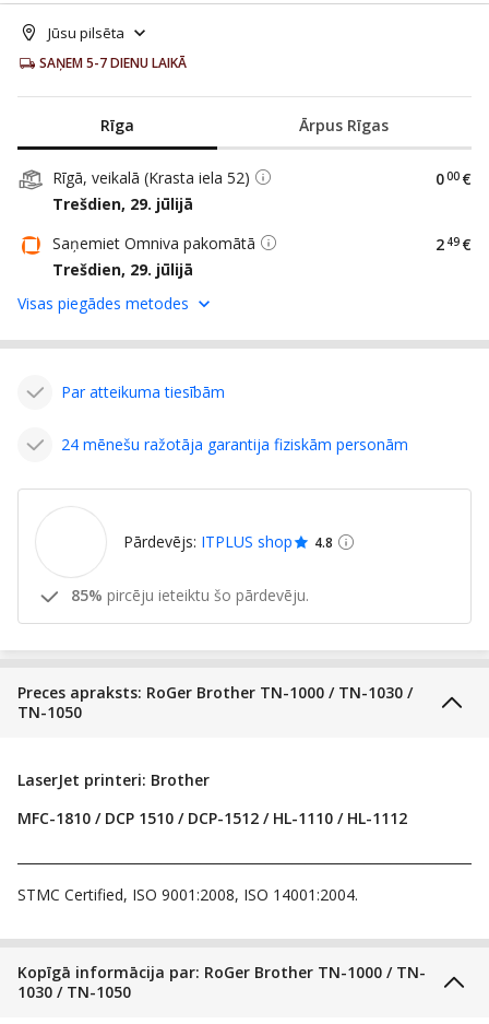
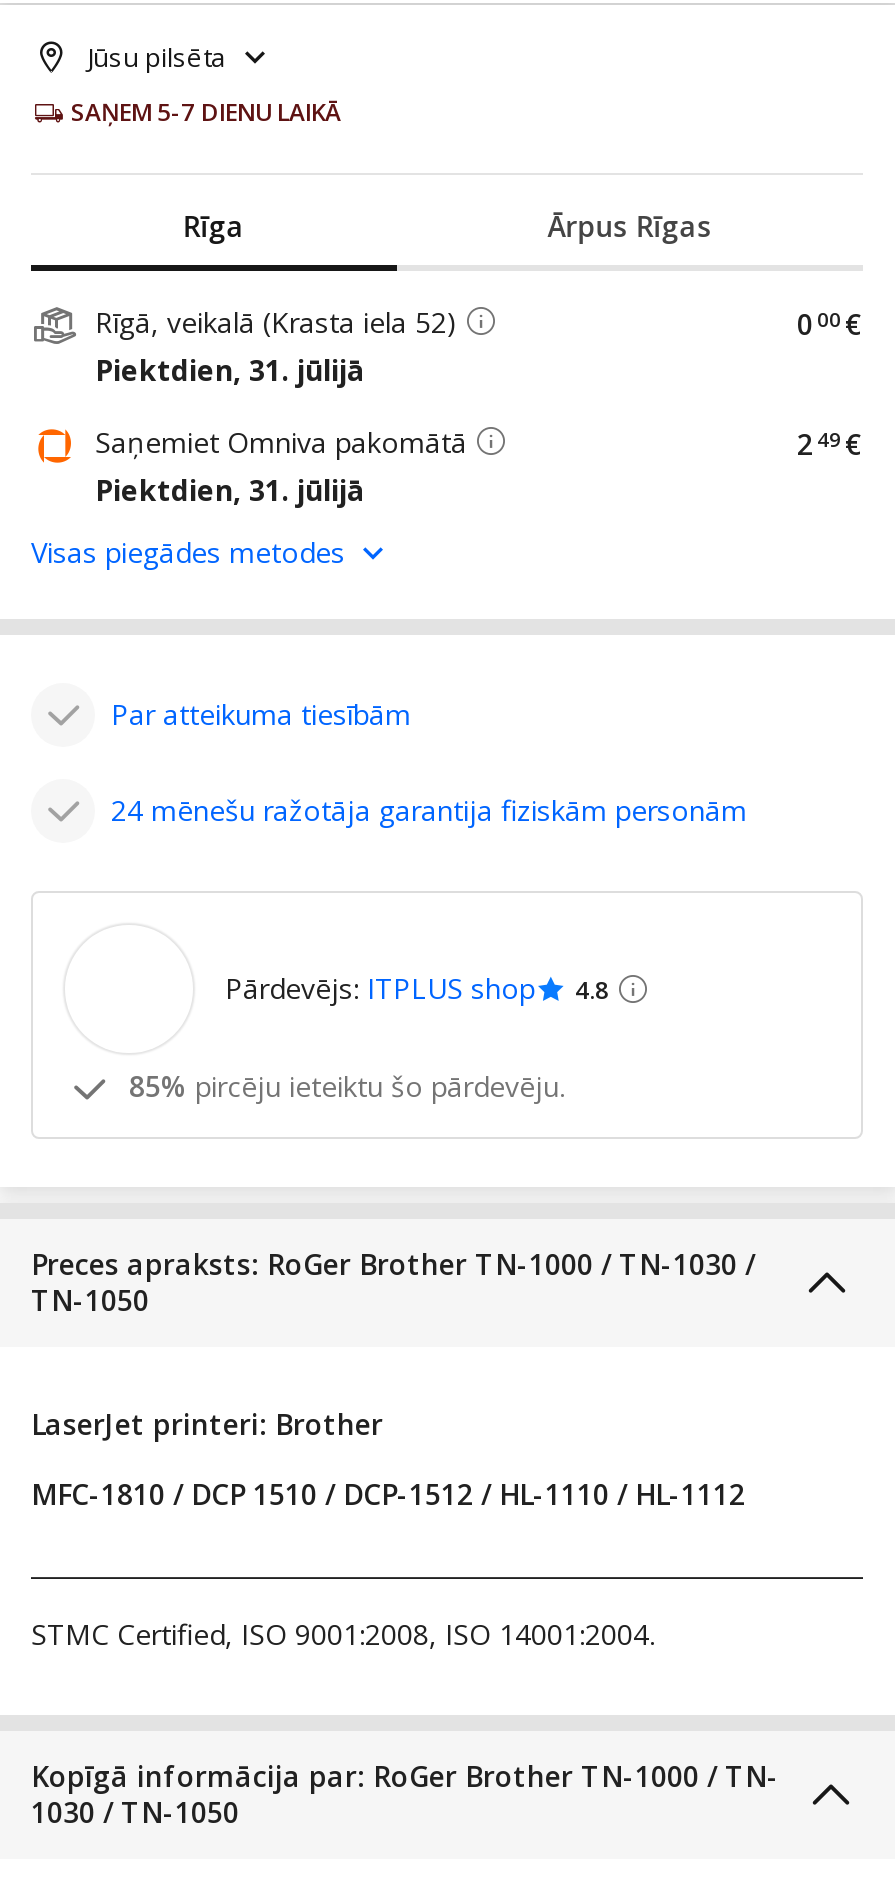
- Trešdien, 29. jūlijā
+ Piektdien, 31. jūlijā

- Trešdien, 29. jūlijā
+ Piektdien, 31. jūlijā
